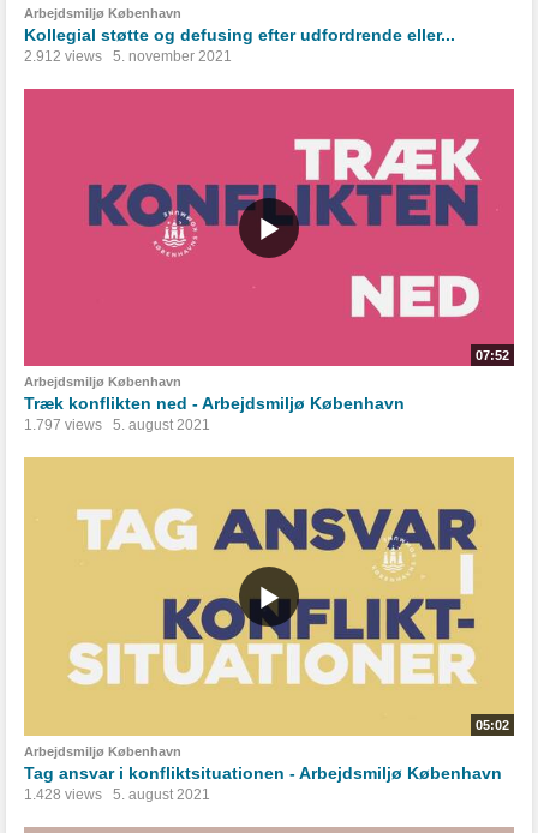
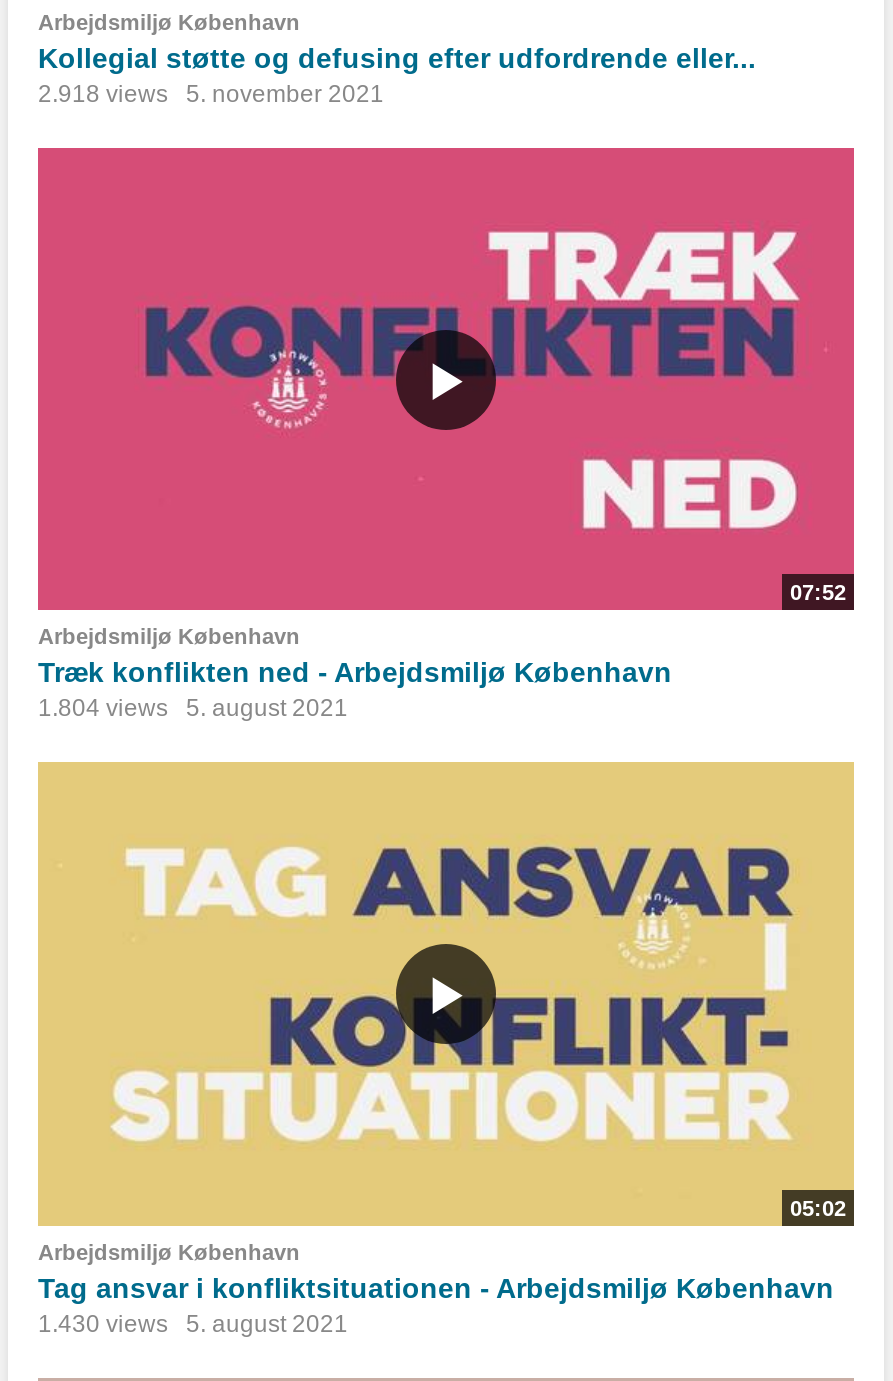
- 2.912 views 5. november 2021
+ 2.918 views 5. november 2021

- 1.797 views 5. august 2021
+ 1.804 views 5. august 2021

- 1.428 views 5. august 2021
+ 1.430 views 5. august 2021
